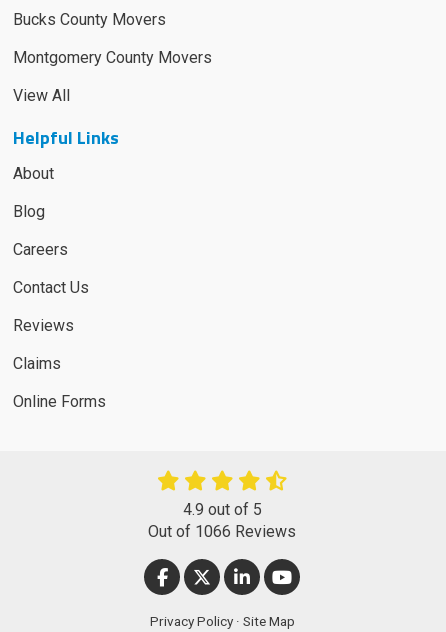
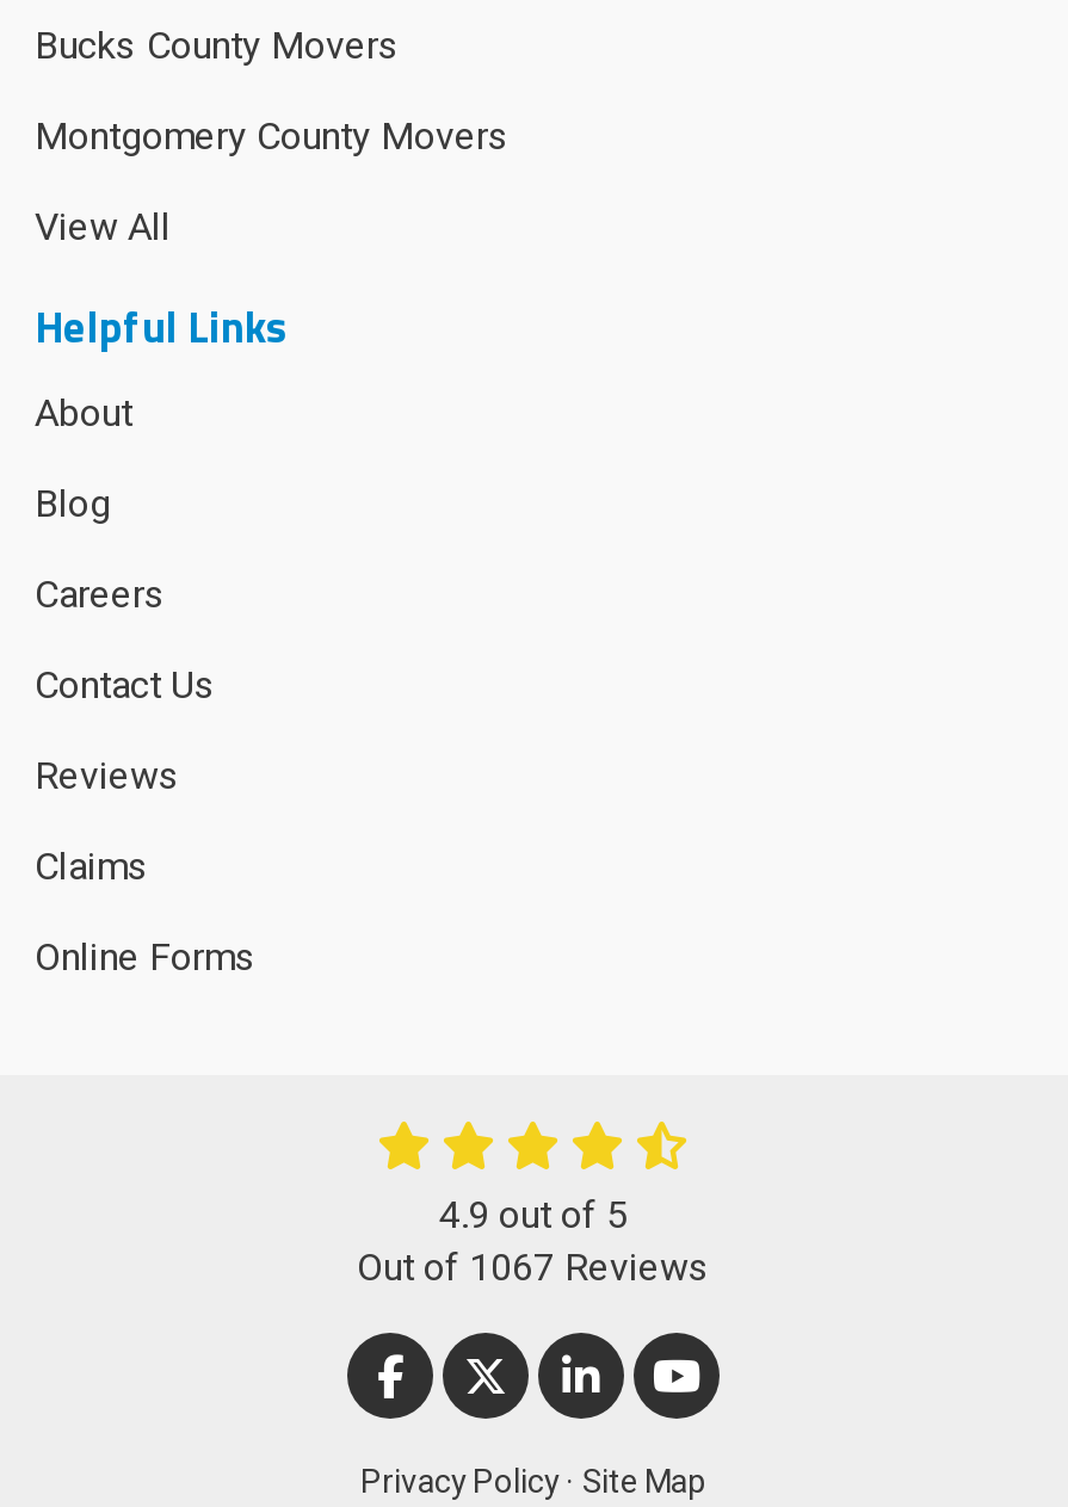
- Out of 1066 Reviews
+ Out of 1067 Reviews
